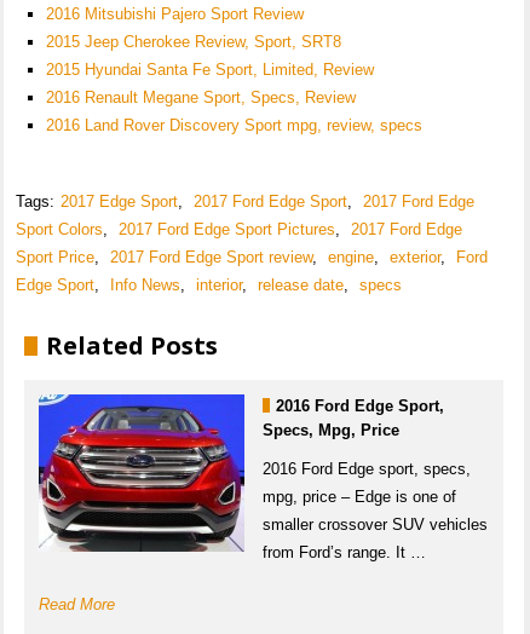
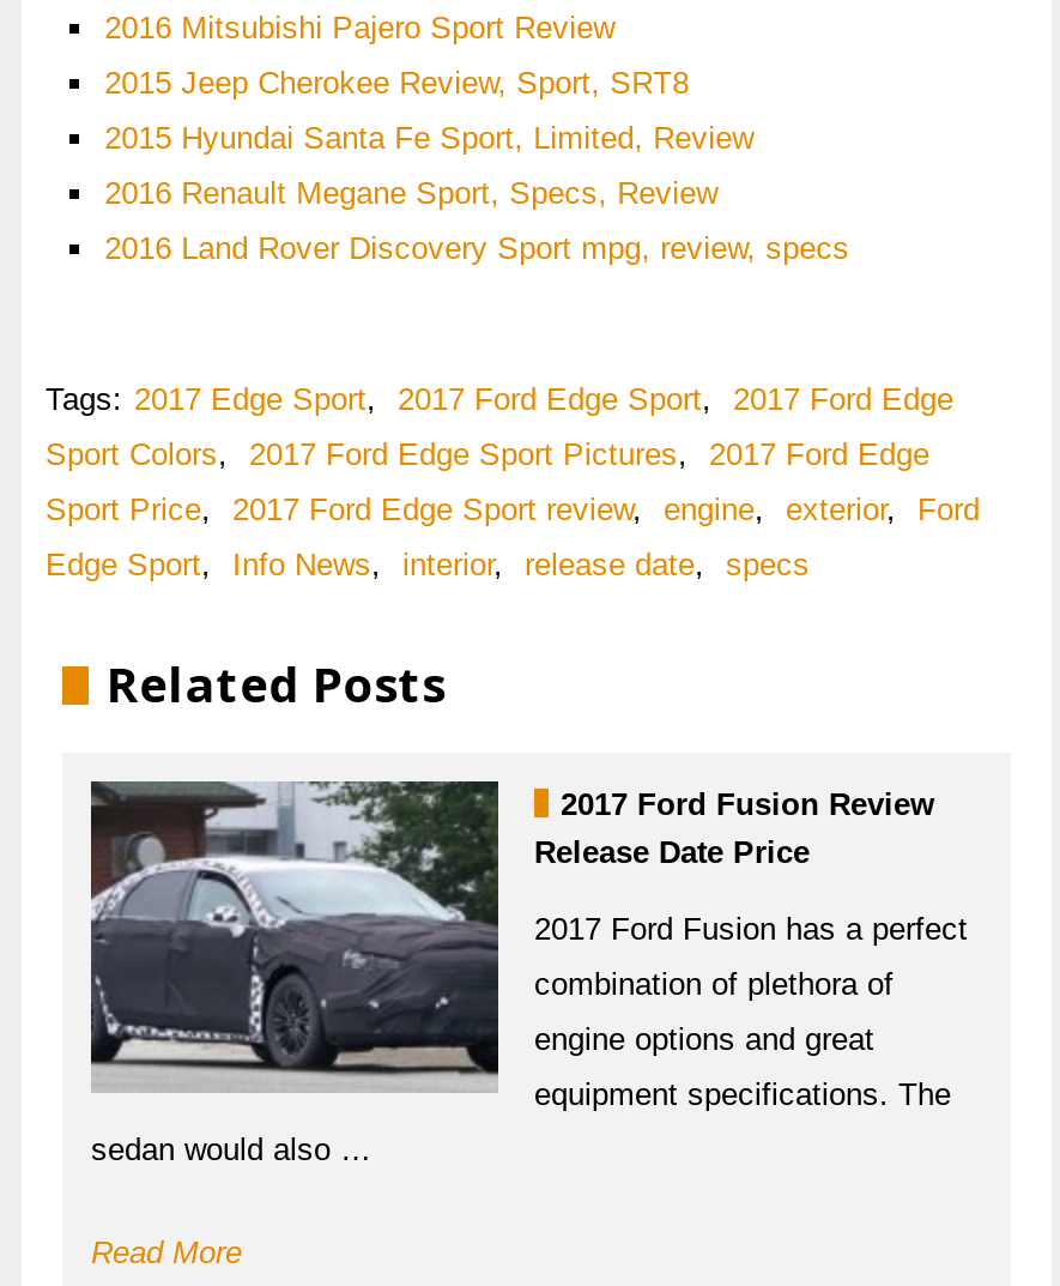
- [image]
- 2016 Ford Edge Sport,
- Specs, Mpg, Price
- 2016 Ford Edge sport, specs,
- mpg, price – Edge is one of
- smaller crossover SUV vehicles
- from Ford’s range. It …
+ [image]
+ 2017 Ford Fusion Review
+ Release Date Price
+ 2017 Ford Fusion has a perfect
+ combination of plethora of
+ engine options and great
+ equipment specifications. The
+ sedan would also …
